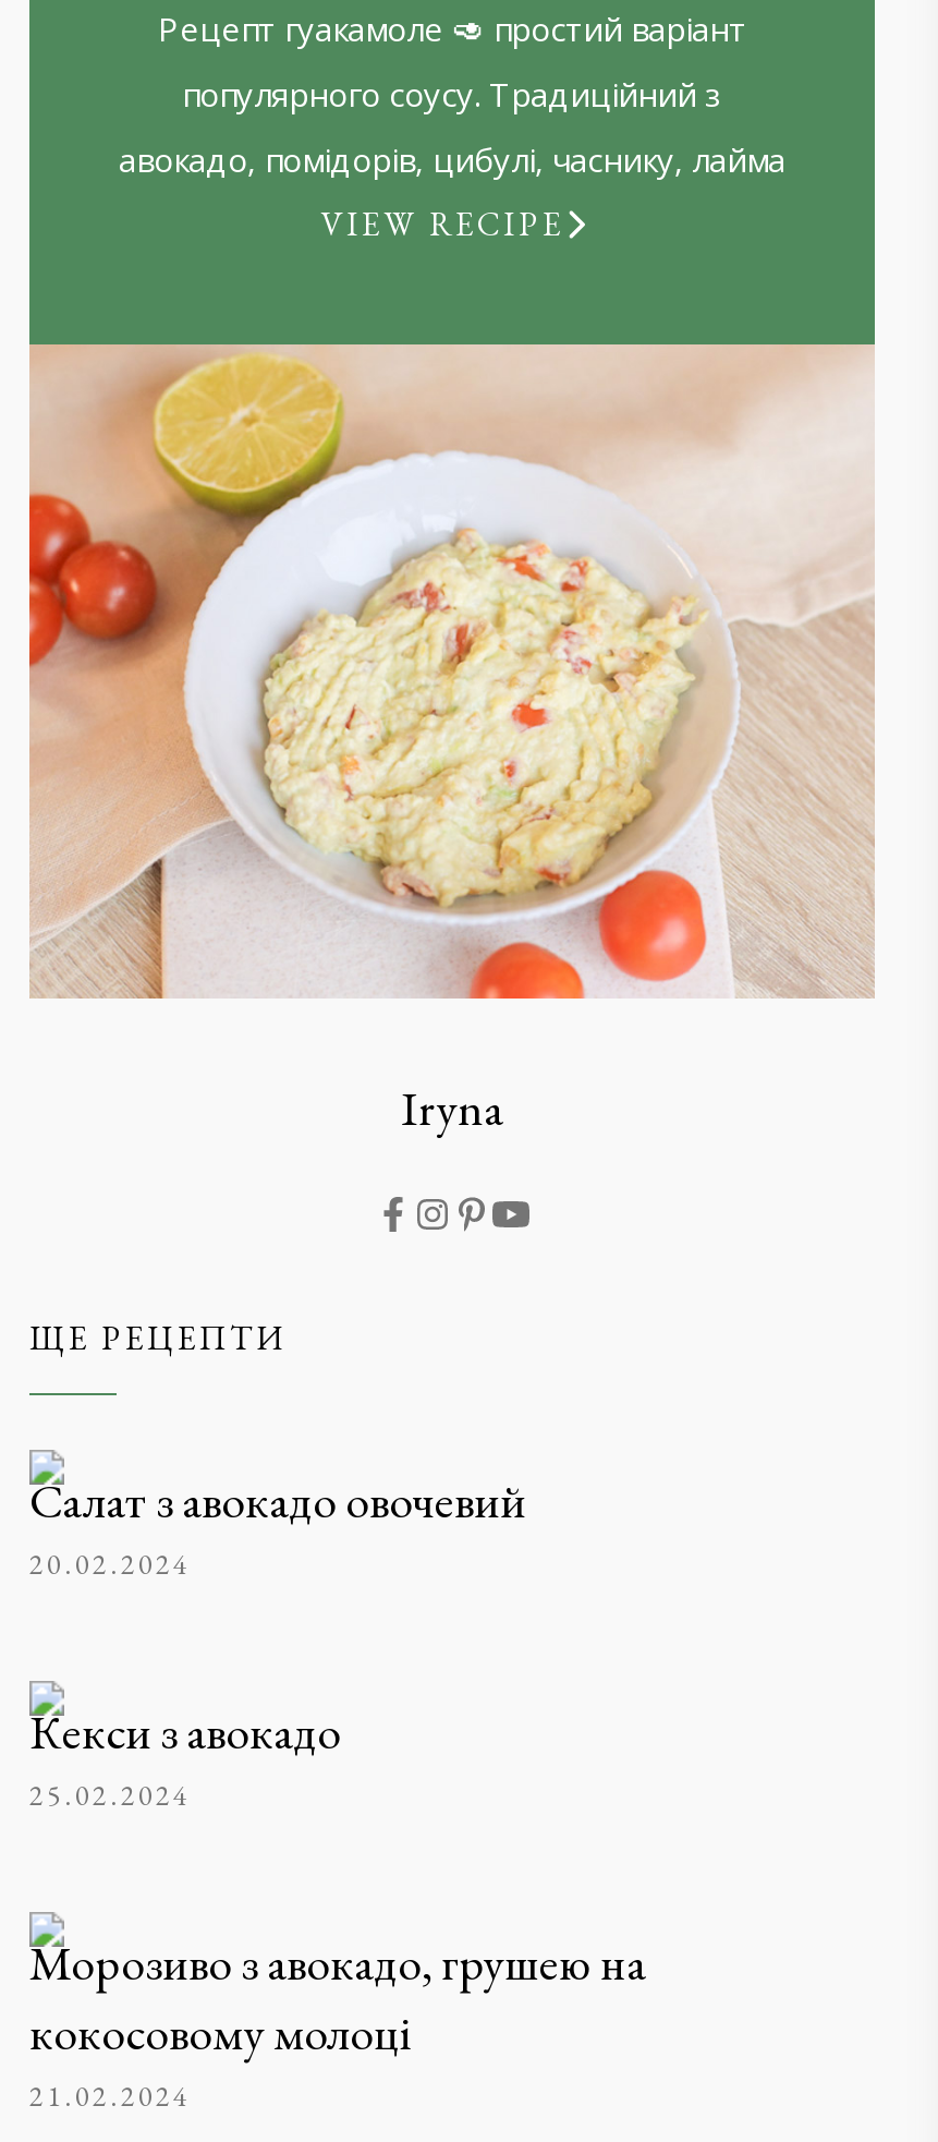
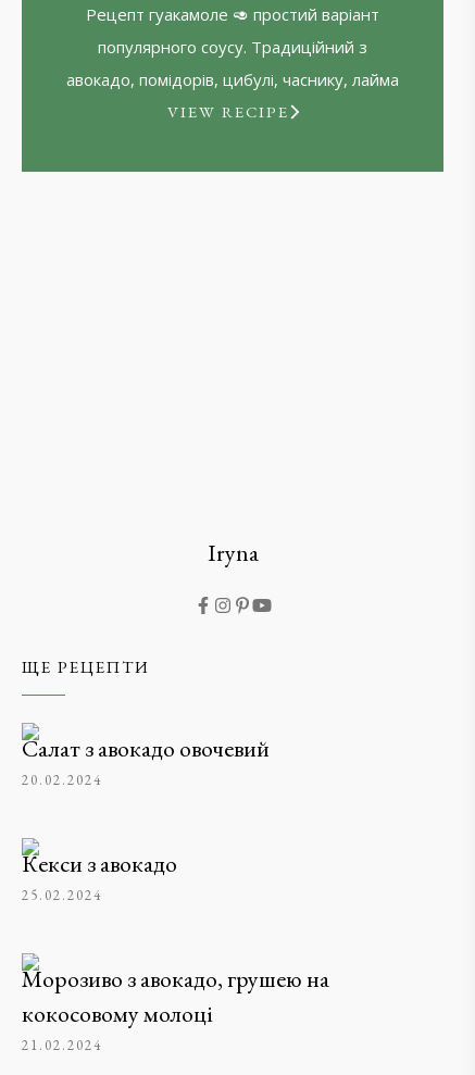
- [image]
